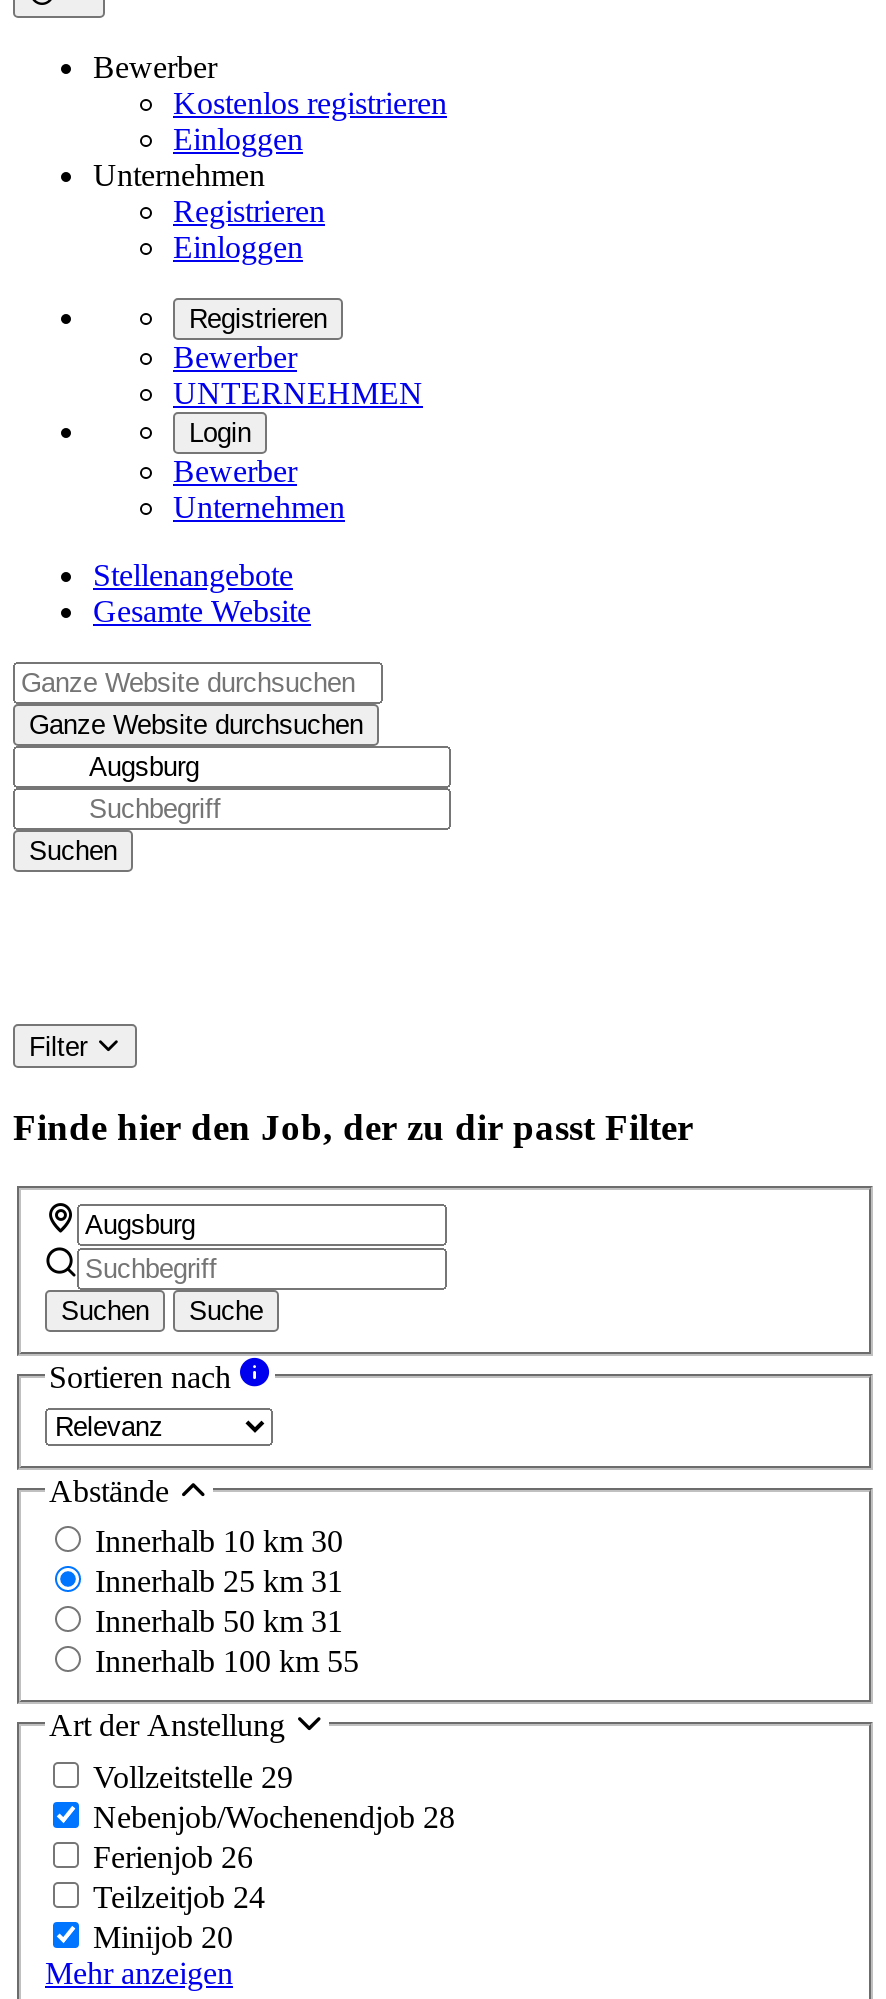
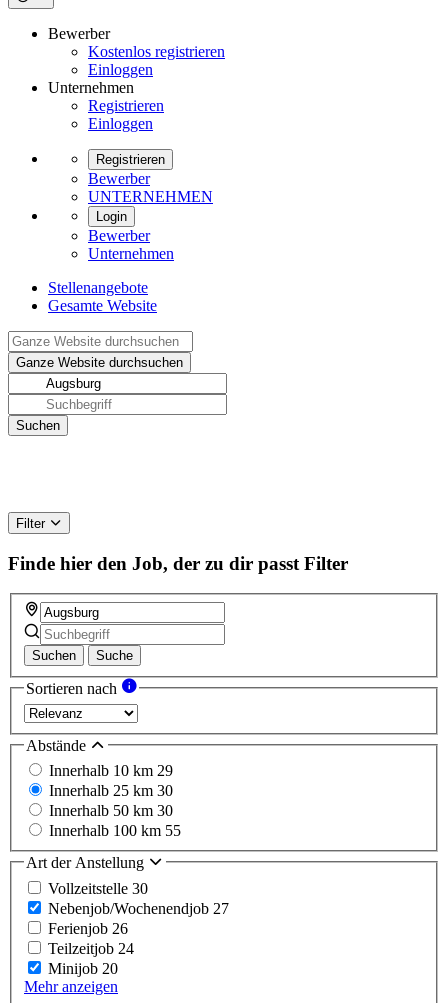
- Innerhalb 10 km 30
+ Innerhalb 10 km 29

- Innerhalb 25 km 31
+ Innerhalb 25 km 30

- Innerhalb 50 km 31
+ Innerhalb 50 km 30

- Vollzeitstelle 29
+ Vollzeitstelle 30

- Nebenjob/Wochenendjob 28
+ Nebenjob/Wochenendjob 27
